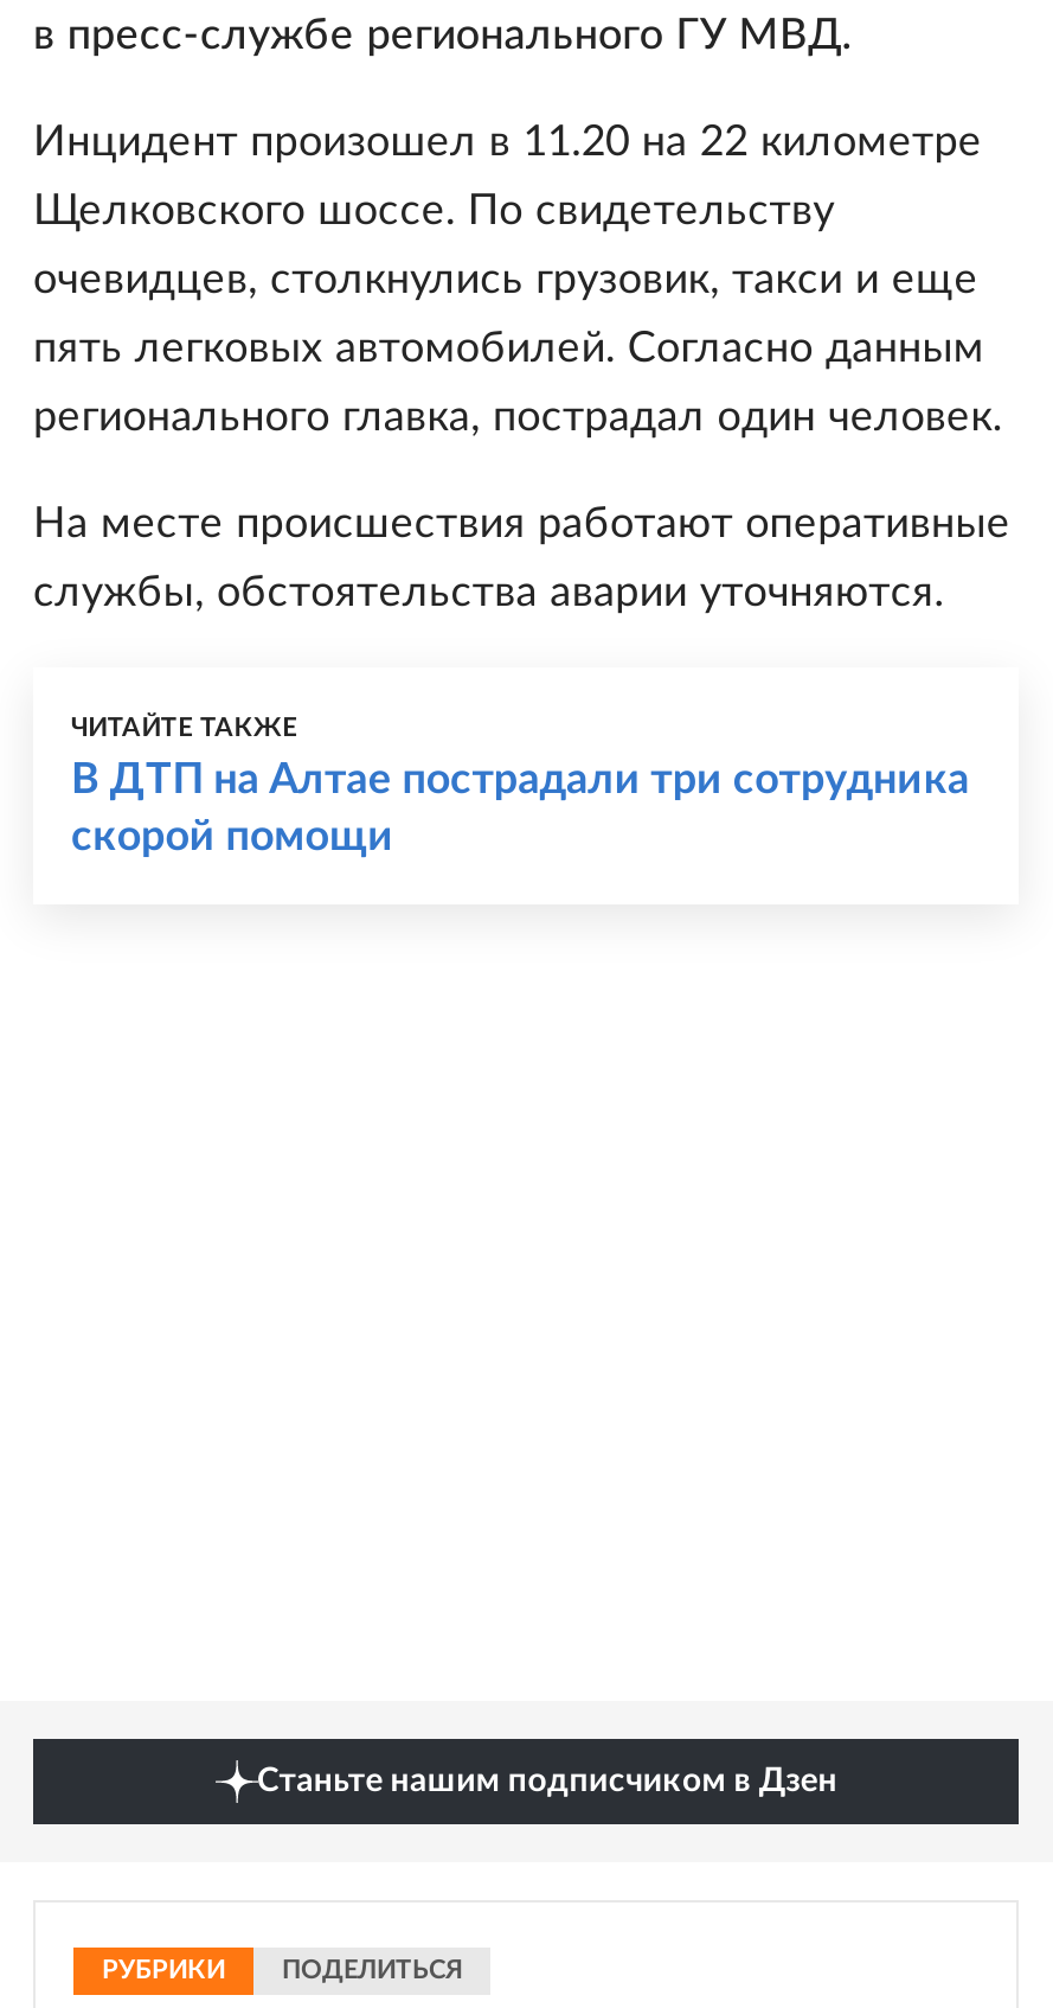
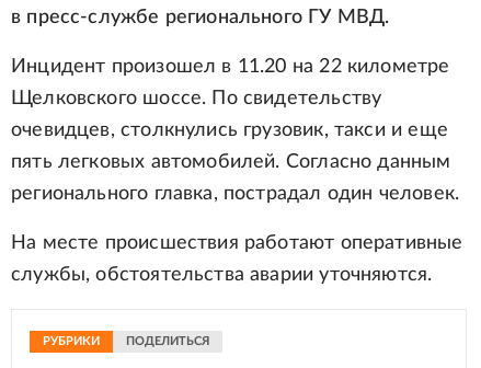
- ЧИТАЙТЕ ТАКЖЕ
- В ДТП на Алтае пострадали три сотрудника
- скорой помощи

- Станьте нашим подписчиком в Дзен
